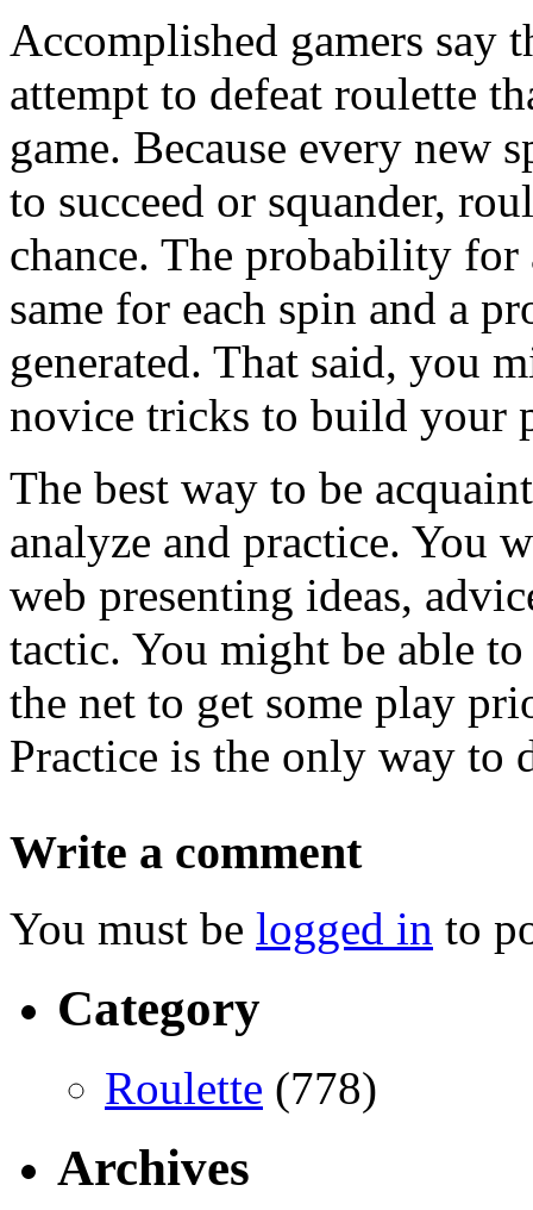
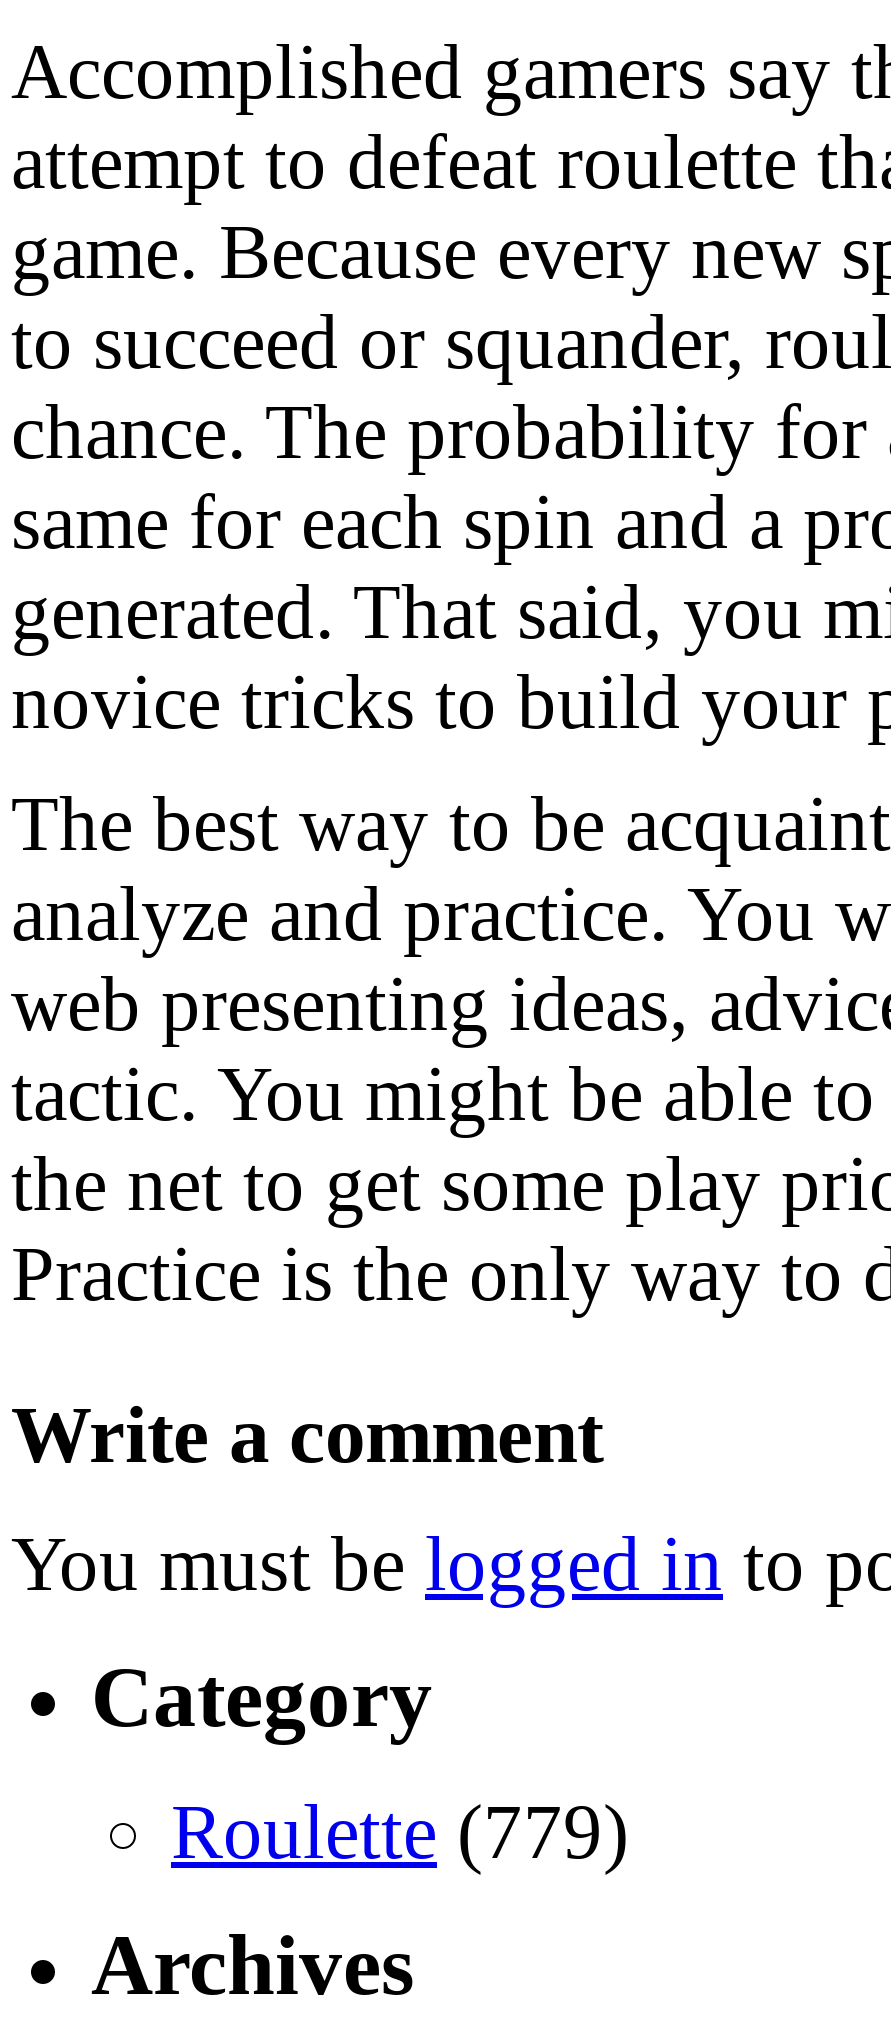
- Roulette (778)
+ Roulette (779)
